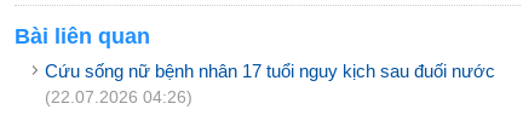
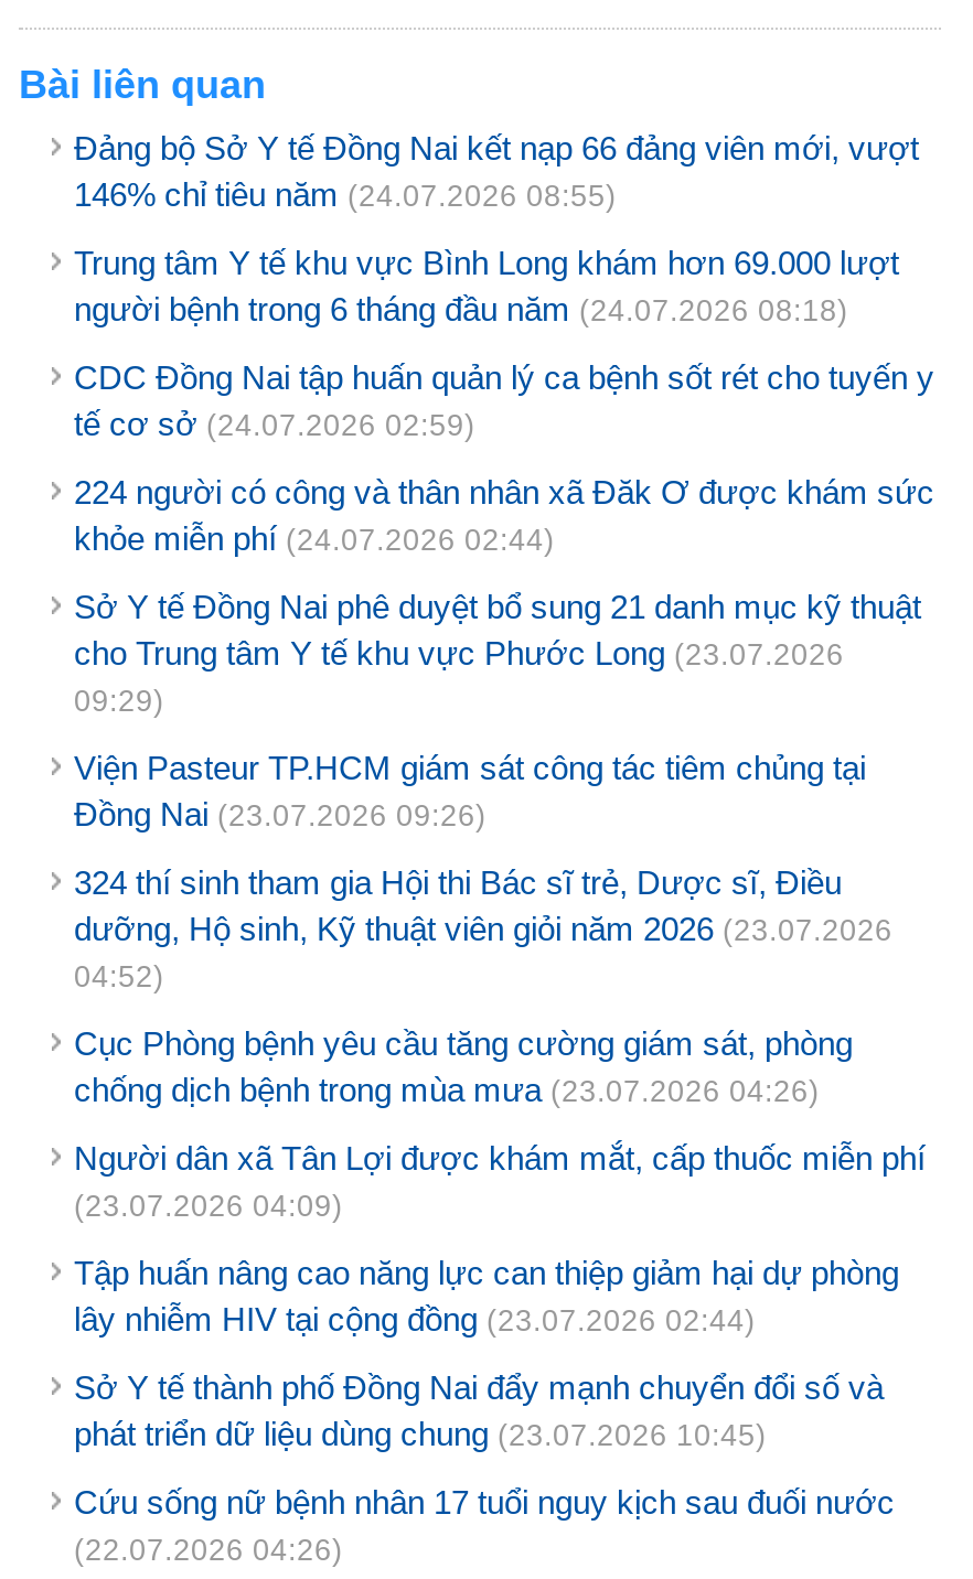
+ Đảng bộ Sở Y tế Đồng Nai kết nạp 66 đảng viên mới, vượt
+ 146% chỉ tiêu năm (24.07.2026 08:55)
+ Trung tâm Y tế khu vực Bình Long khám hơn 69.000 lượt
+ người bệnh trong 6 tháng đầu năm (24.07.2026 08:18)
+ CDC Đồng Nai tập huấn quản lý ca bệnh sốt rét cho tuyến y
+ tế cơ sở (24.07.2026 02:59)
+ 224 người có công và thân nhân xã Đăk Ơ được khám sức
+ khỏe miễn phí (24.07.2026 02:44)
+ Sở Y tế Đồng Nai phê duyệt bổ sung 21 danh mục kỹ thuật
+ cho Trung tâm Y tế khu vực Phước Long (23.07.2026
+ 09:29)
+ Viện Pasteur TP.HCM giám sát công tác tiêm chủng tại
+ Đồng Nai (23.07.2026 09:26)
+ 324 thí sinh tham gia Hội thi Bác sĩ trẻ, Dược sĩ, Điều
+ dưỡng, Hộ sinh, Kỹ thuật viên giỏi năm 2026 (23.07.2026
+ 04:52)
+ Cục Phòng bệnh yêu cầu tăng cường giám sát, phòng
+ chống dịch bệnh trong mùa mưa (23.07.2026 04:26)
+ Người dân xã Tân Lợi được khám mắt, cấp thuốc miễn phí
+ (23.07.2026 04:09)
+ Tập huấn nâng cao năng lực can thiệp giảm hại dự phòng
+ lây nhiễm HIV tại cộng đồng (23.07.2026 02:44)
+ Sở Y tế thành phố Đồng Nai đẩy mạnh chuyển đổi số và
+ phát triển dữ liệu dùng chung (23.07.2026 10:45)
